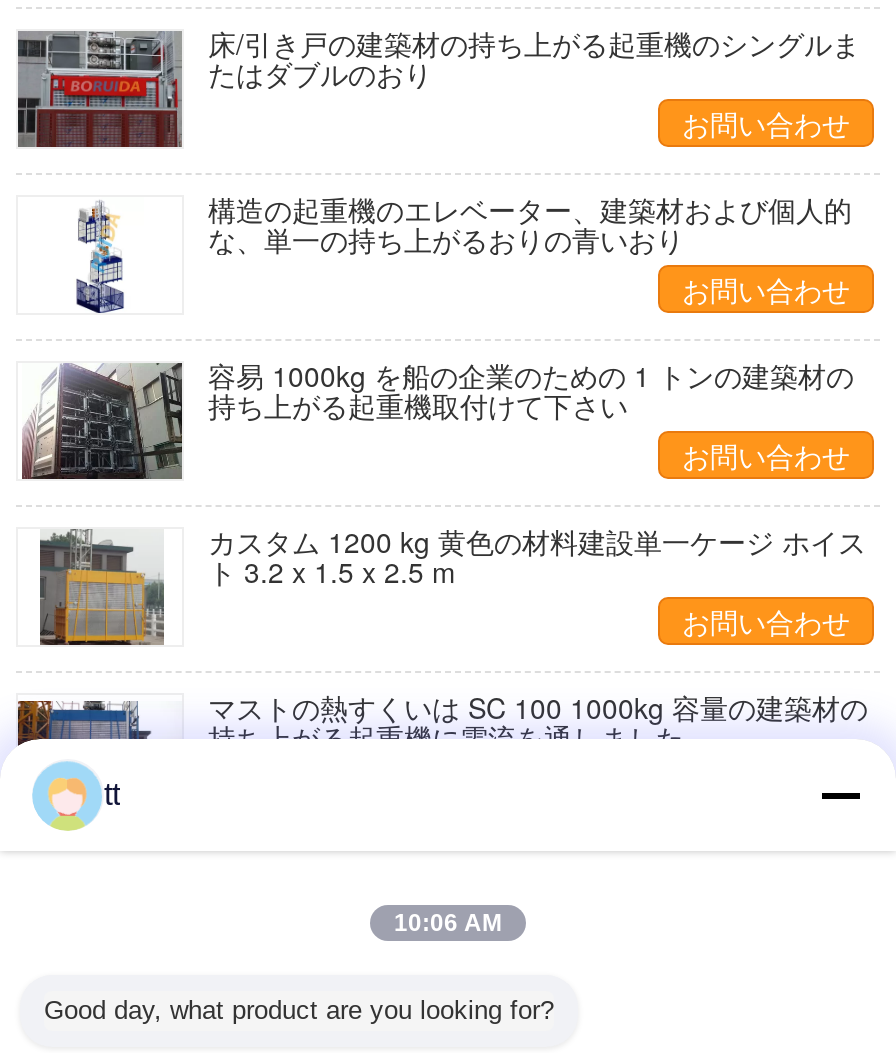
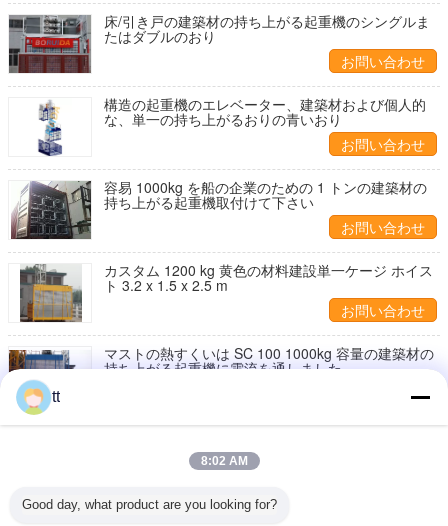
- 10:06 AM
+ 8:02 AM
